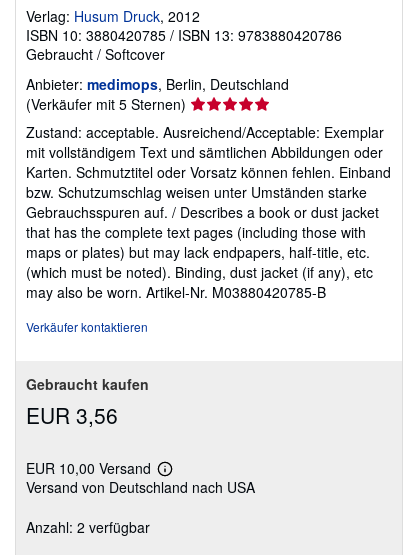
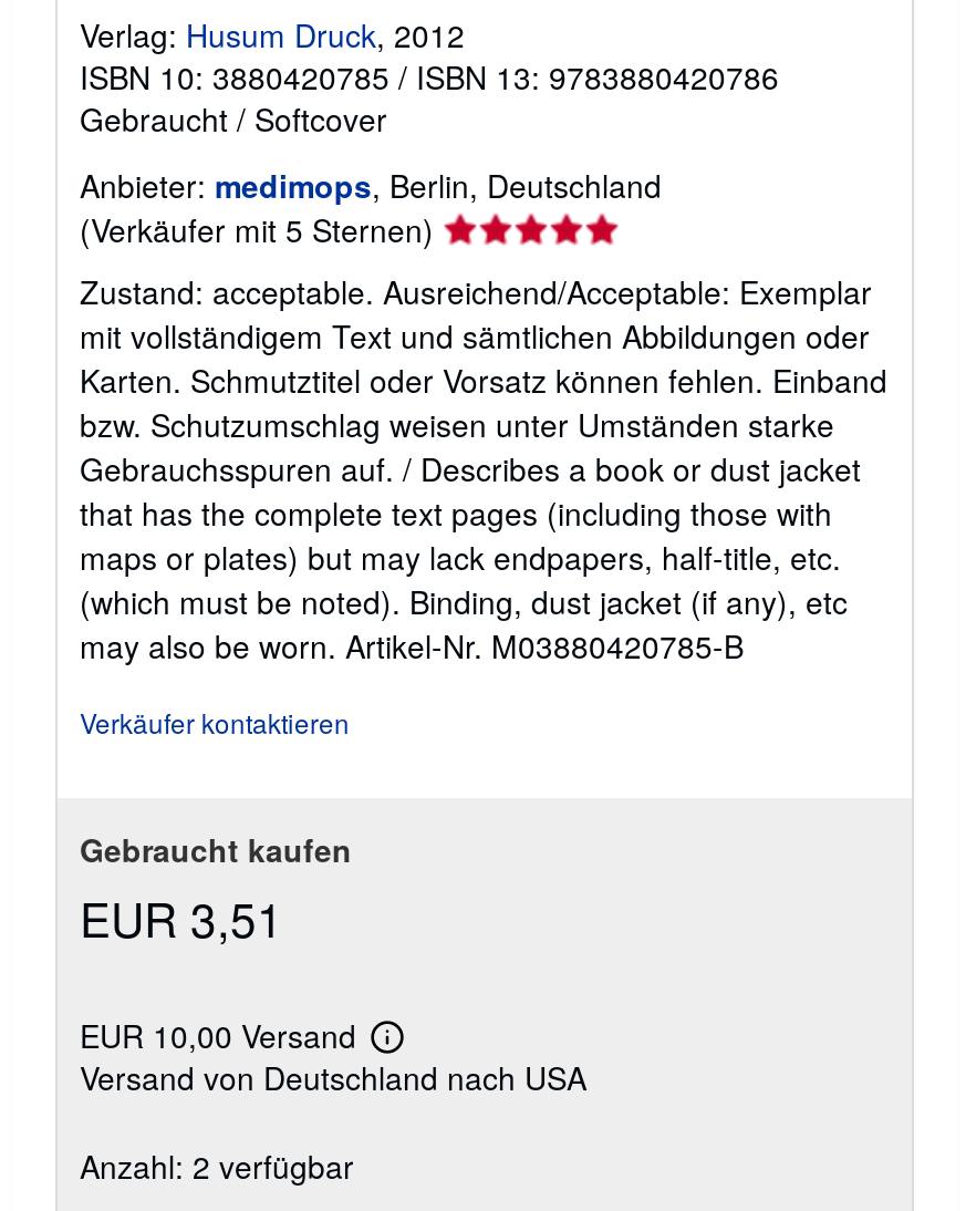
- EUR 3,56
+ EUR 3,51
